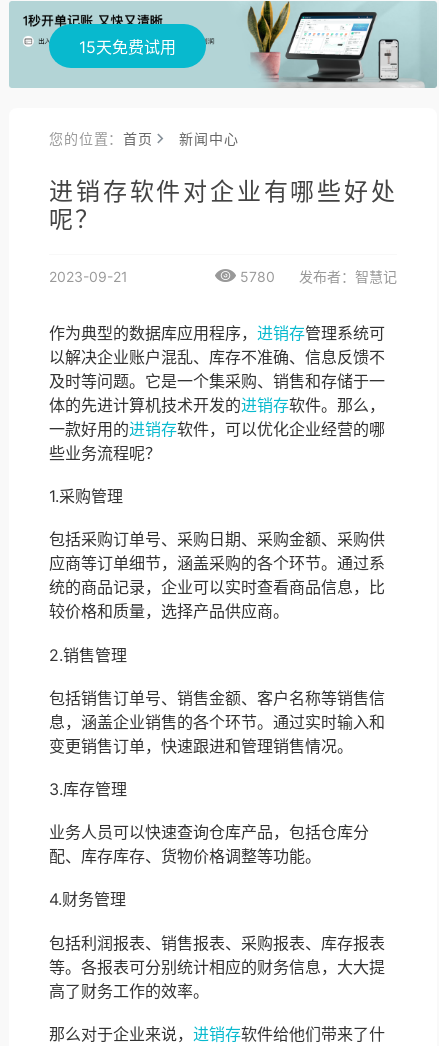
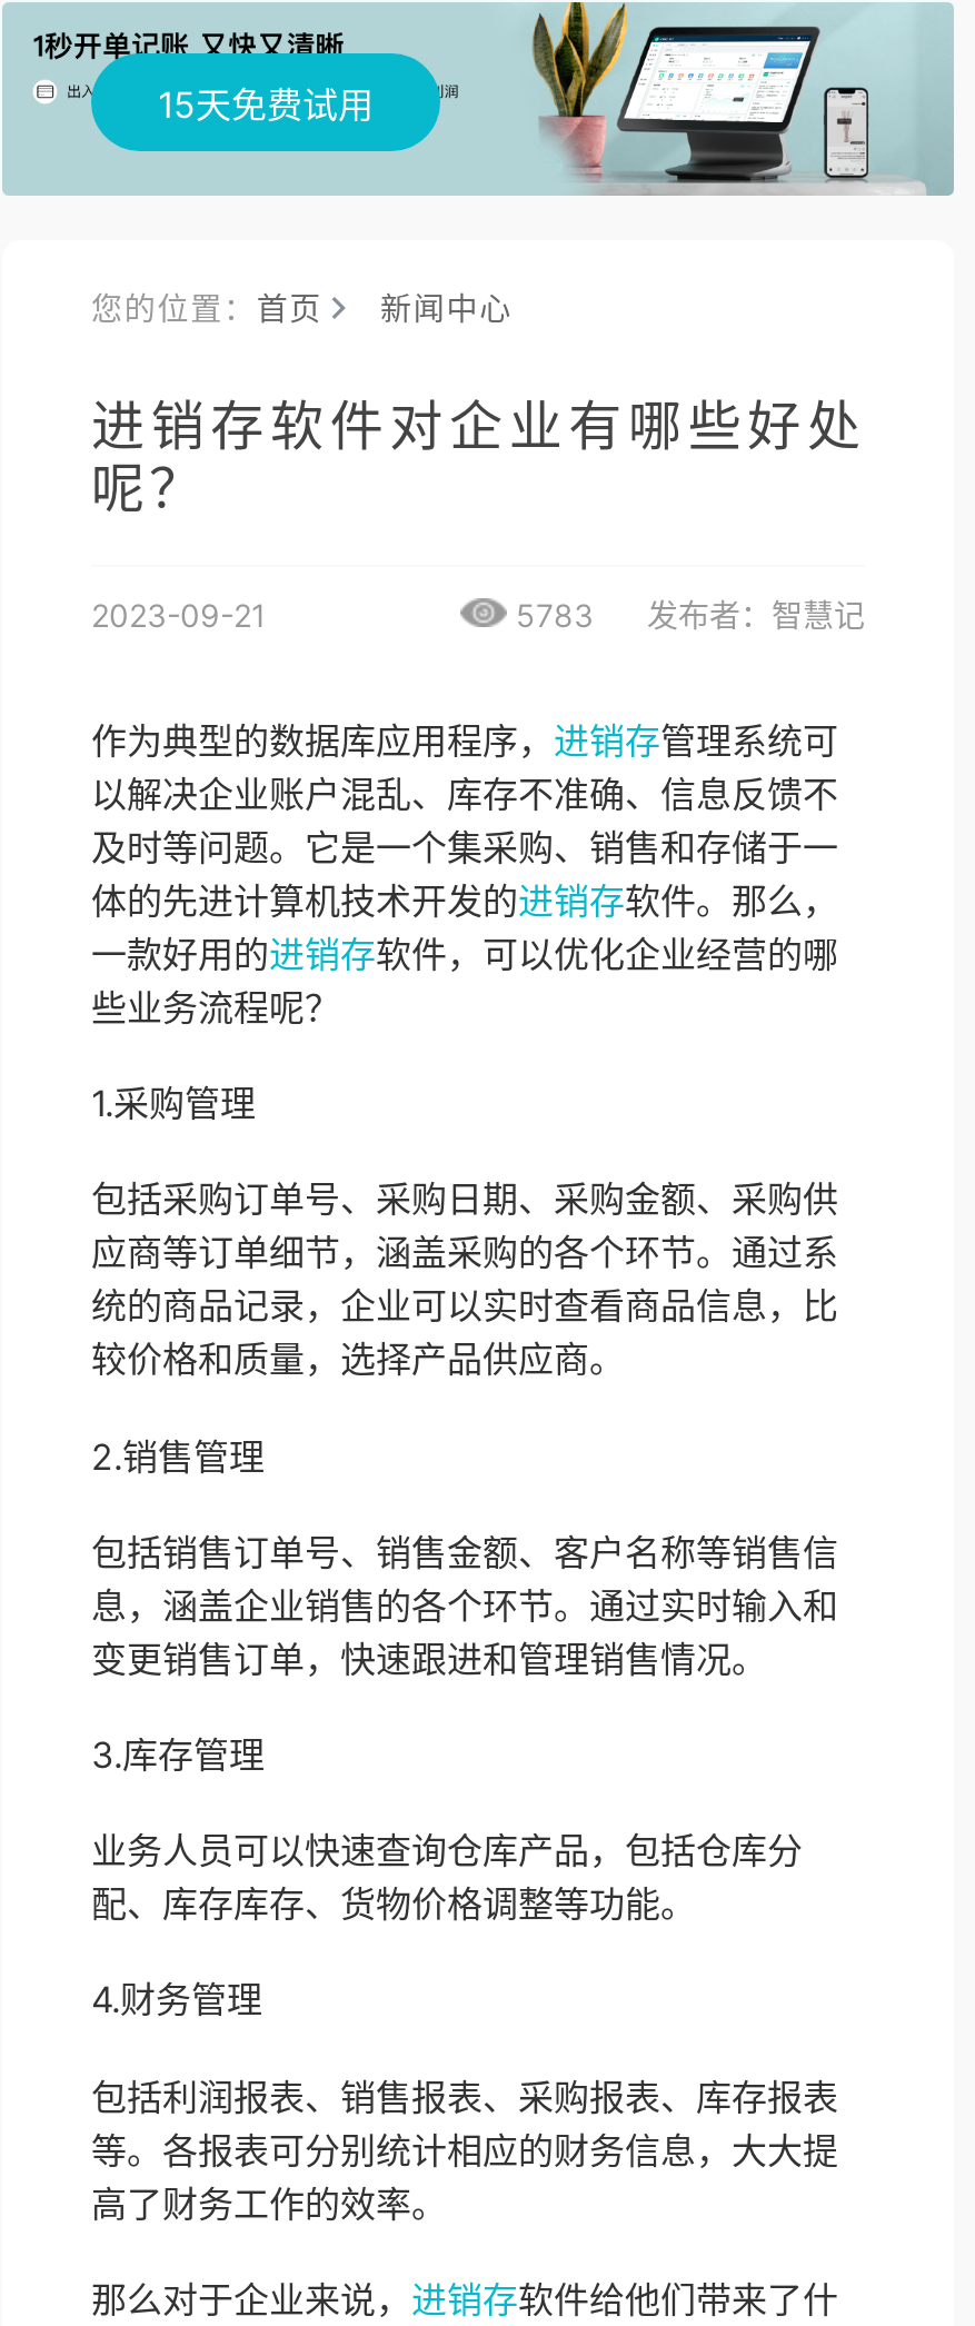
- 5780 发布者：智慧记
+ 5783 发布者：智慧记
